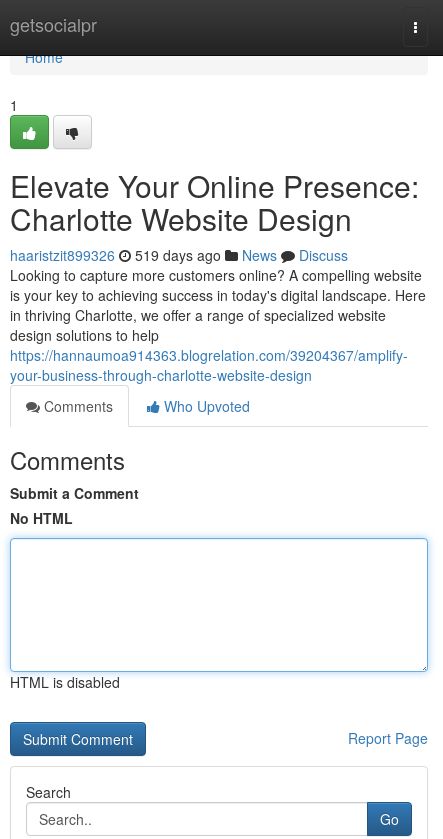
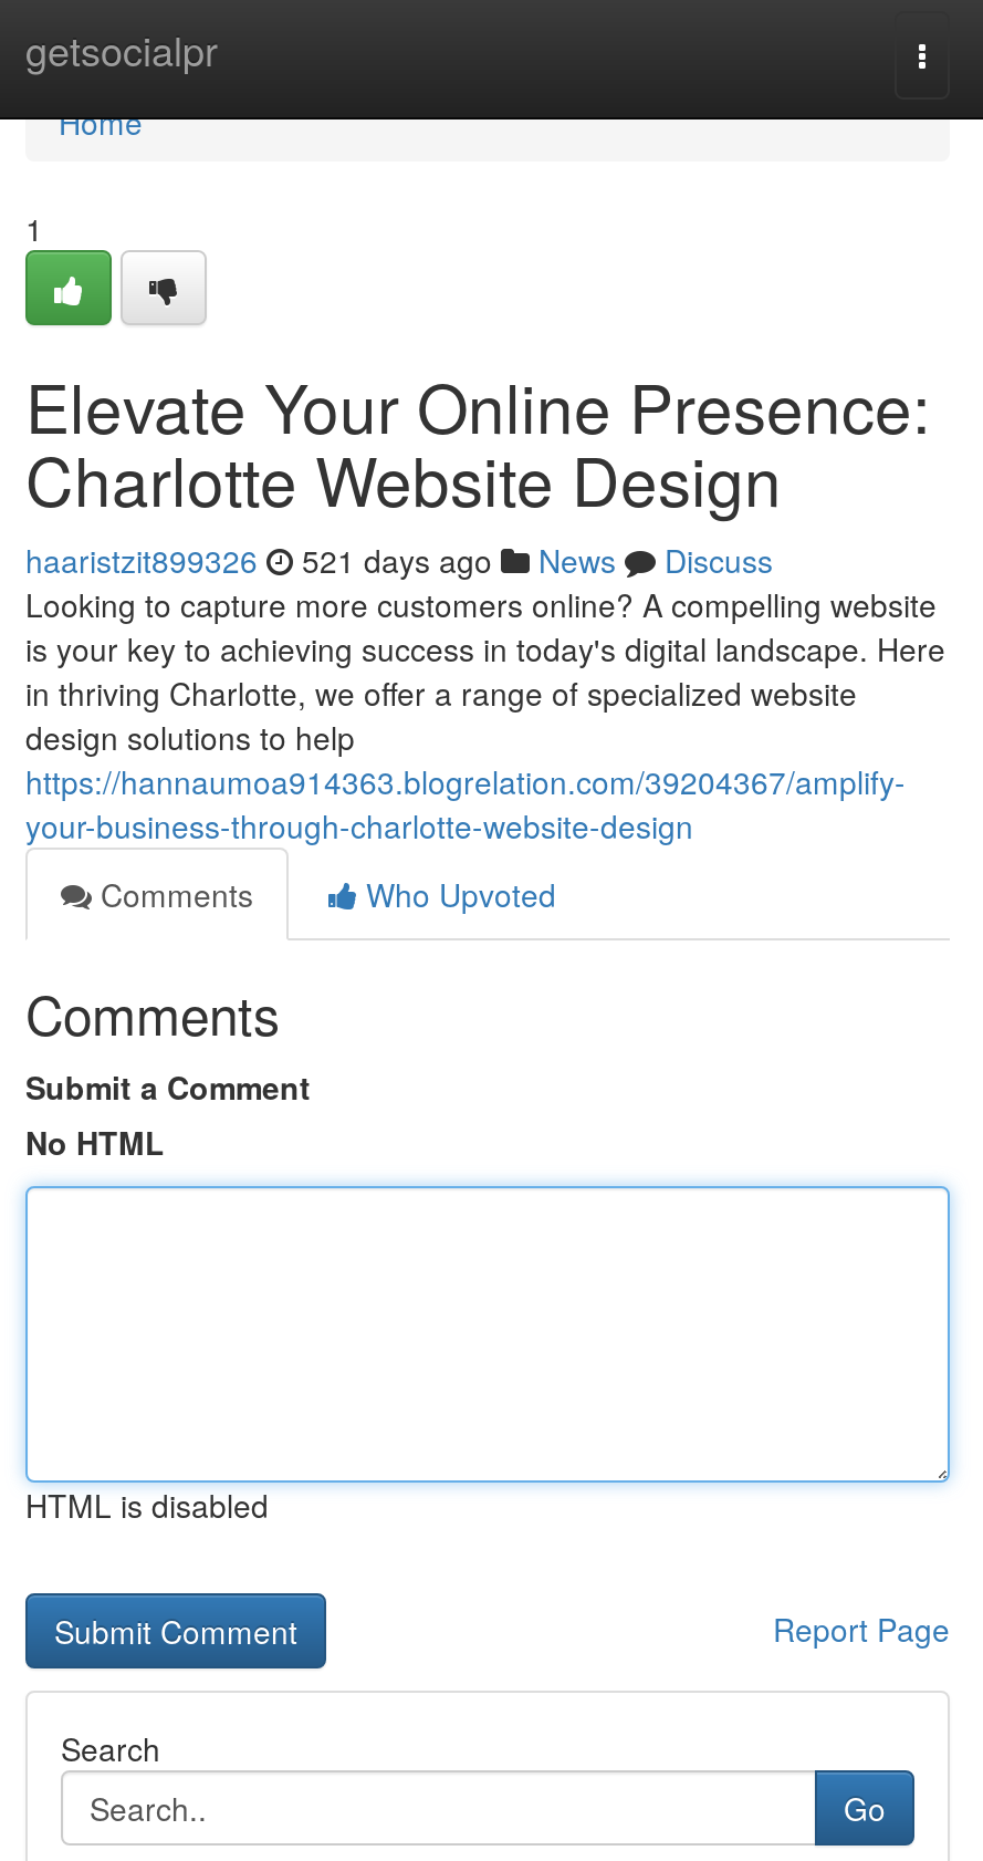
- haaristzit899326 519 days ago News Discuss
+ haaristzit899326 521 days ago News Discuss
